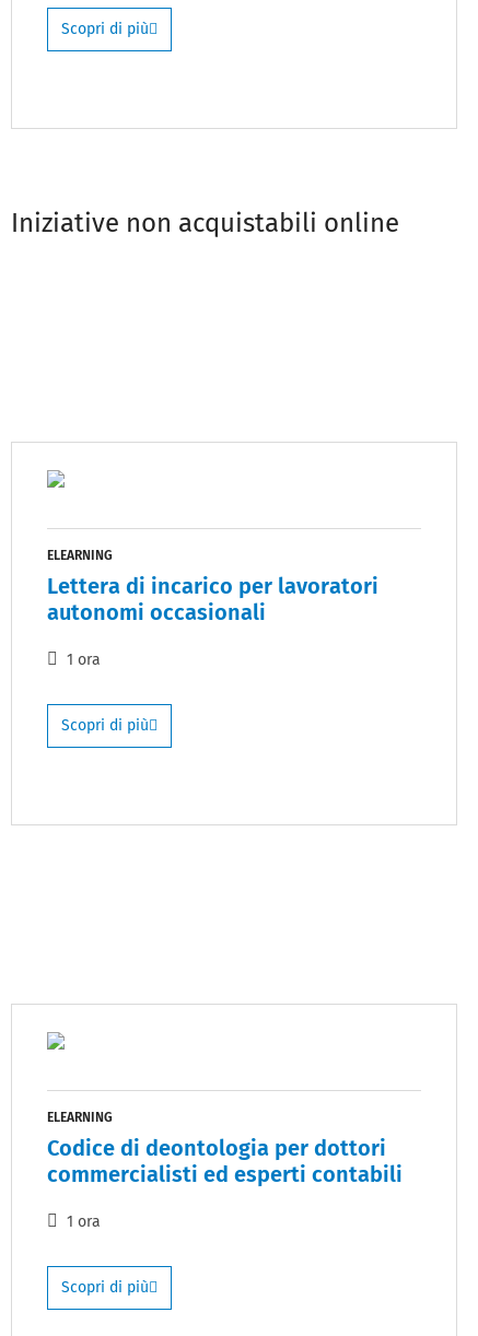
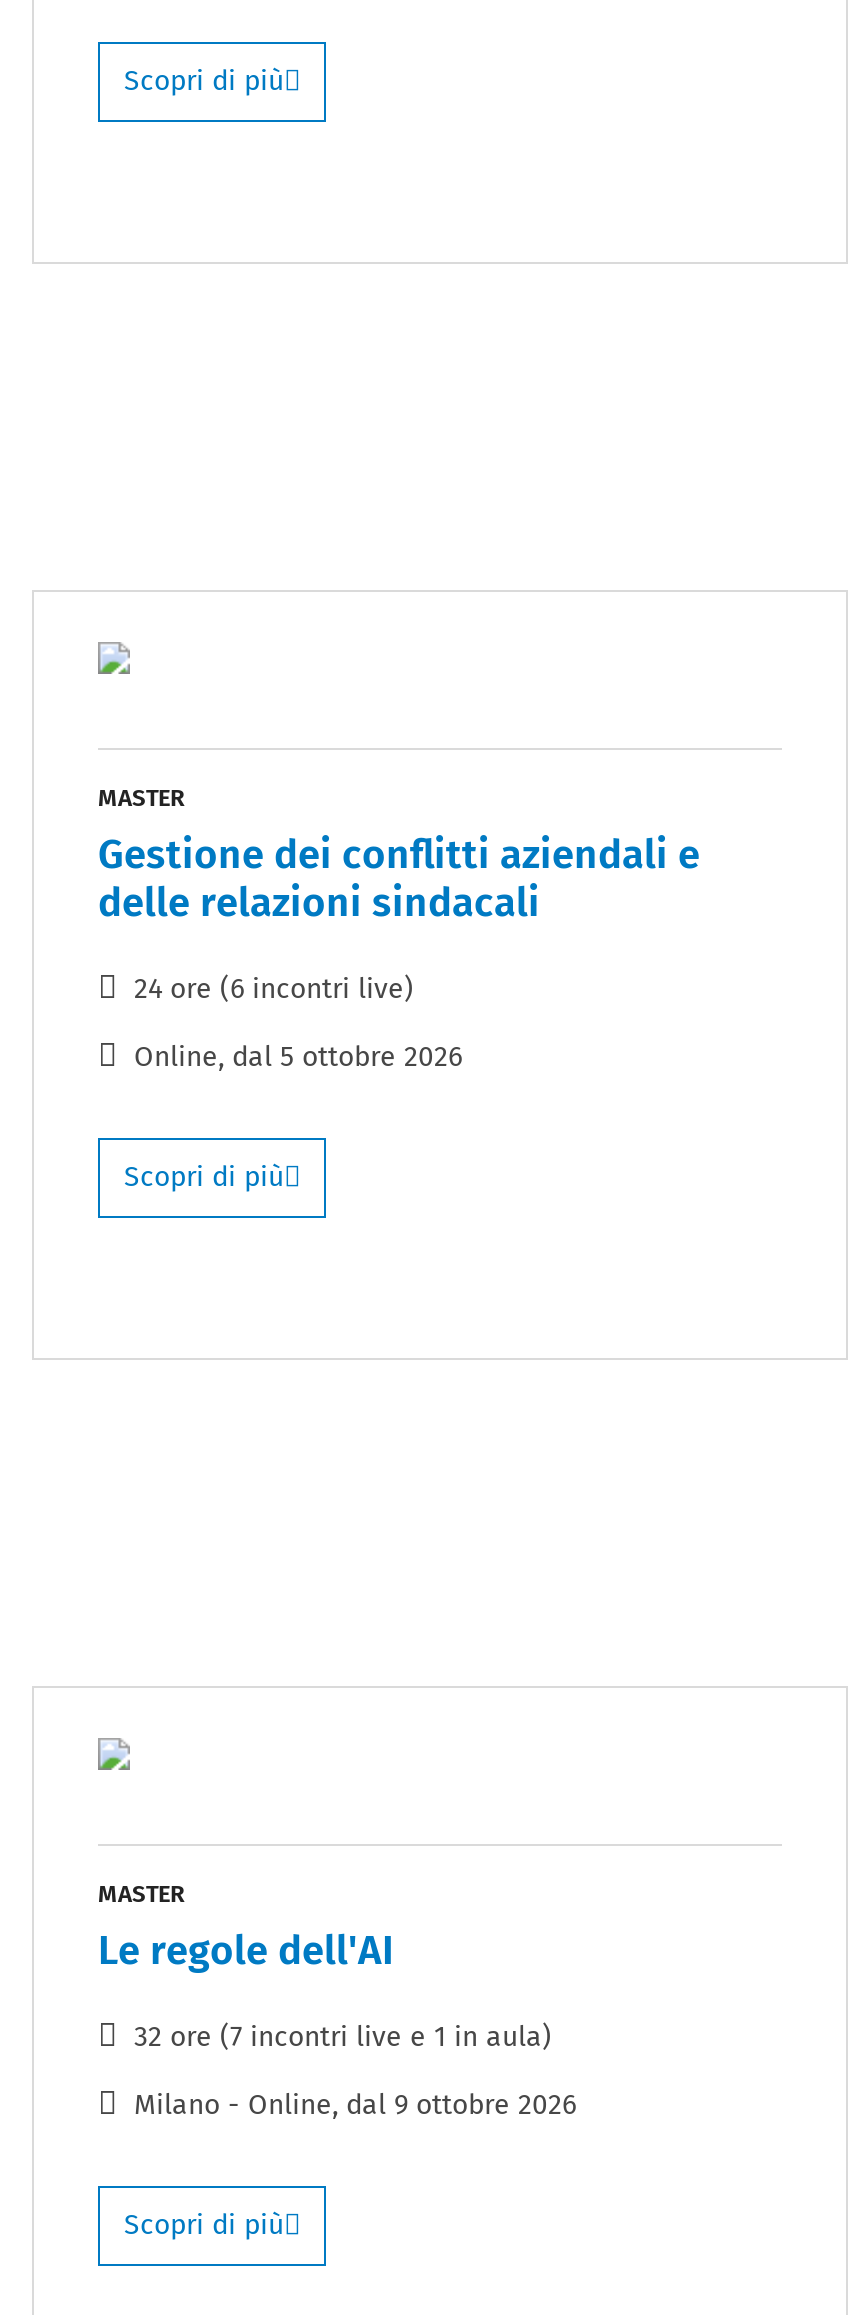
- Iniziative non acquistabili online
+ MASTER
+ Gestione dei conflitti aziendali e
+ delle relazioni sindacali

- ELEARNING
- Lettera di incarico per lavoratori
- autonomi occasionali
+ 24 ore (6 incontri live)

- 1 ora
+ Online, dal 5 ottobre 2026

- ELEARNING
- Codice di deontologia per dottori
- commercialisti ed esperti contabili
- 1 ora
+ MASTER
+ Le regole dell'AI
+ 32 ore (7 incontri live e 1 in aula)
+ Milano - Online, dal 9 ottobre 2026
